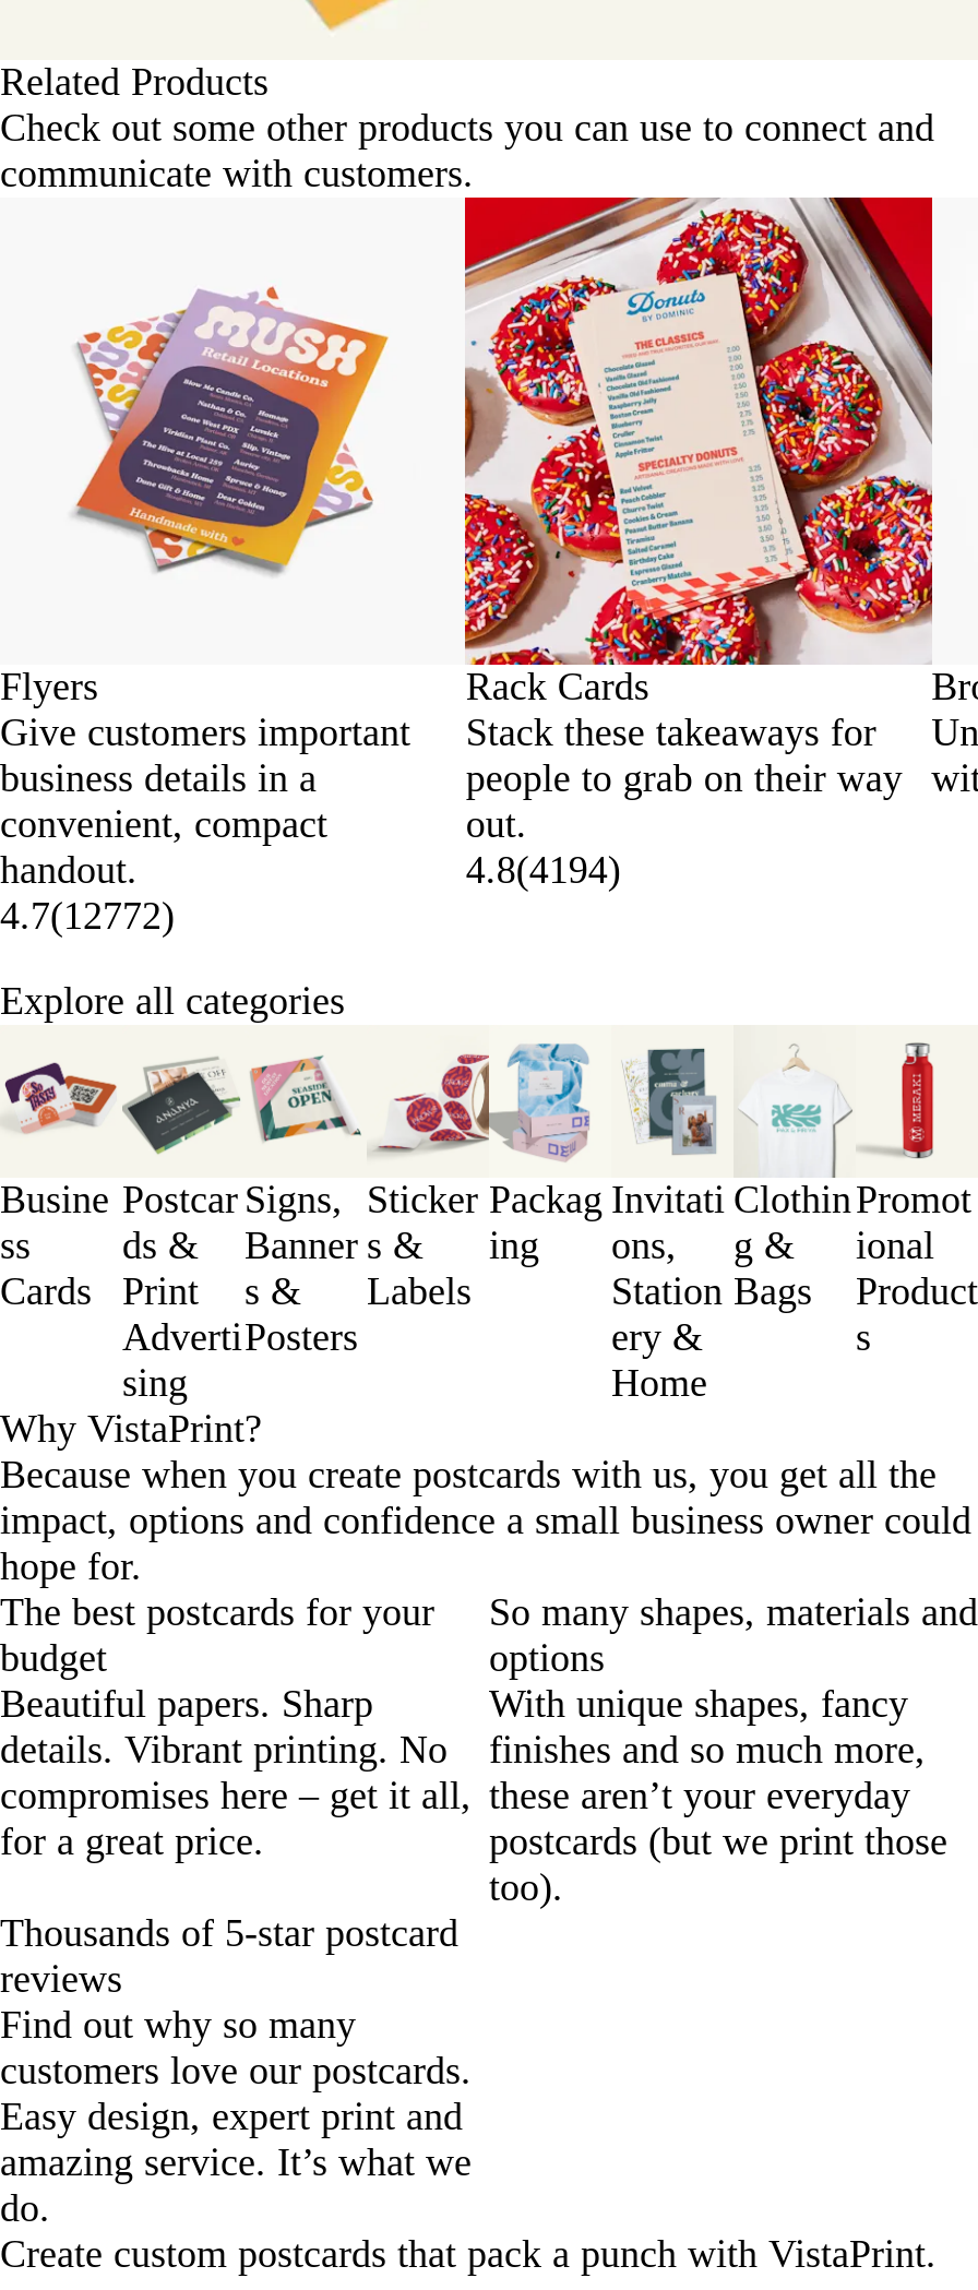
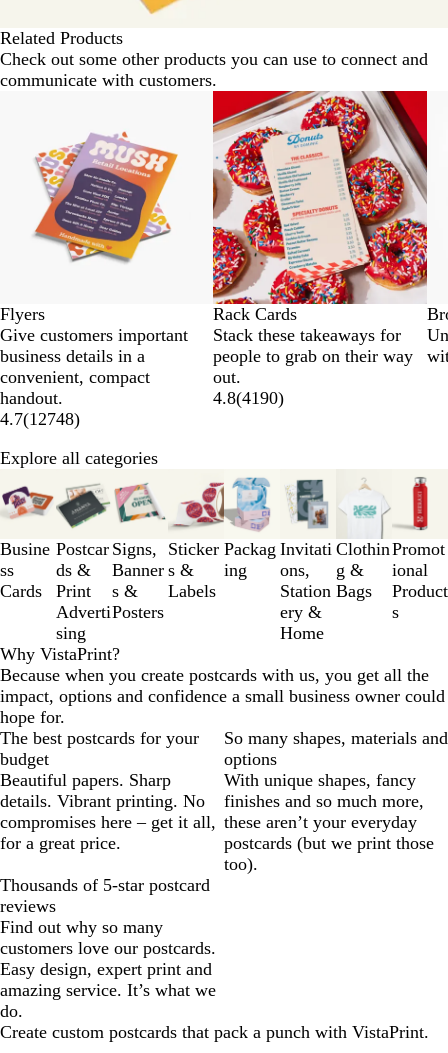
- 4.8(4194)
+ 4.8(4190)

- 4.7(12772)
+ 4.7(12748)
